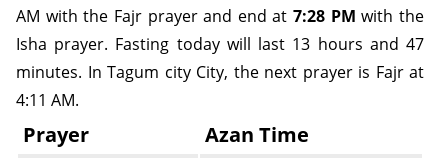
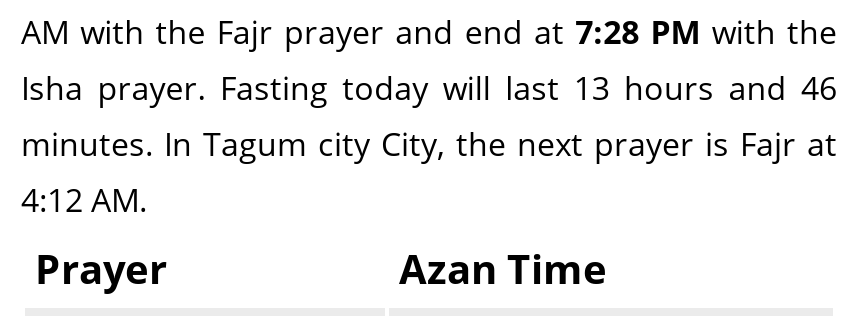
- Isha prayer. Fasting today will last 13 hours and 47
+ Isha prayer. Fasting today will last 13 hours and 46

- 4:11 AM.
+ 4:12 AM.
